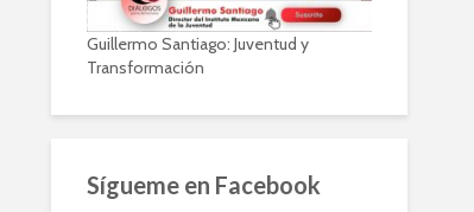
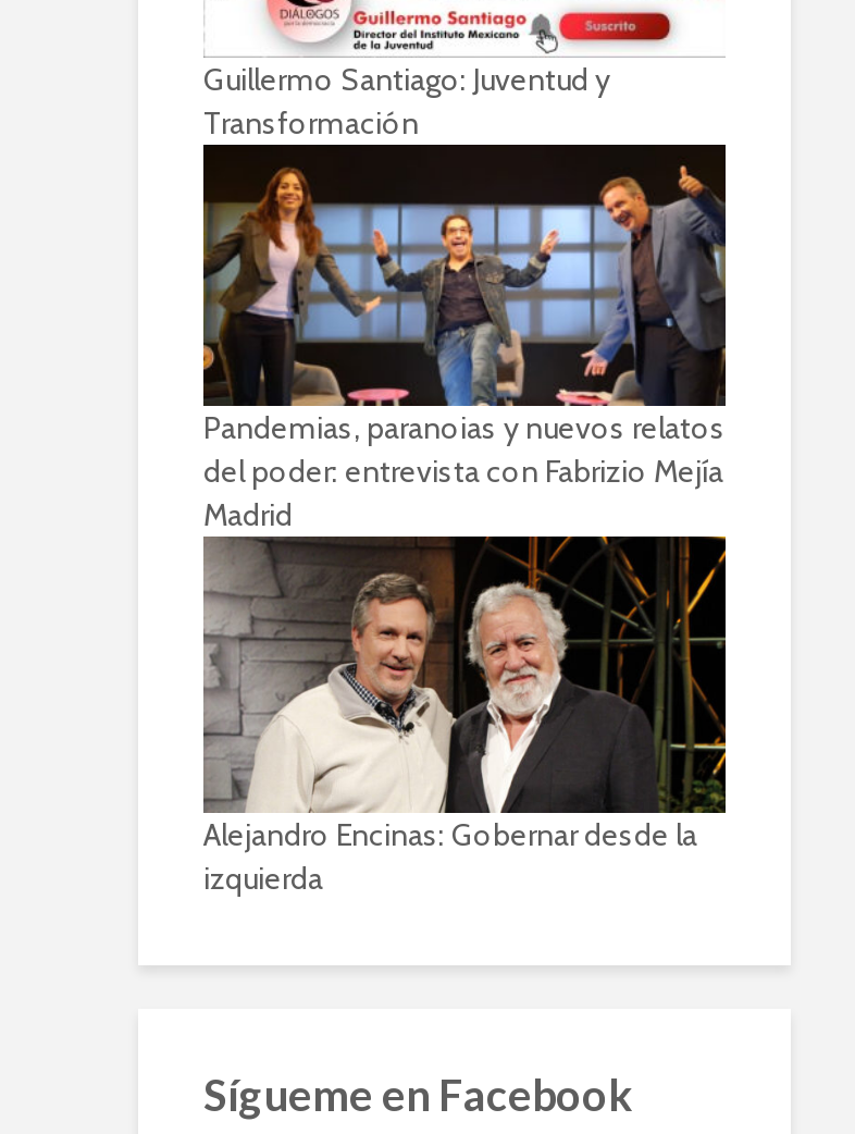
+ [image]
+ Pandemias, paranoias y nuevos relatos
+ del poder: entrevista con Fabrizio Mejía
+ Madrid

+ [image]
+ Alejandro Encinas: Gobernar desde la
+ izquierda
